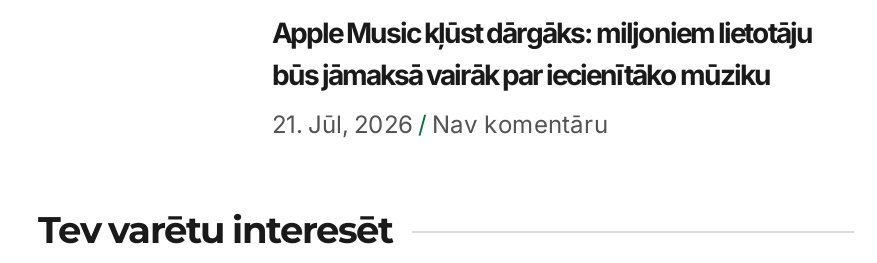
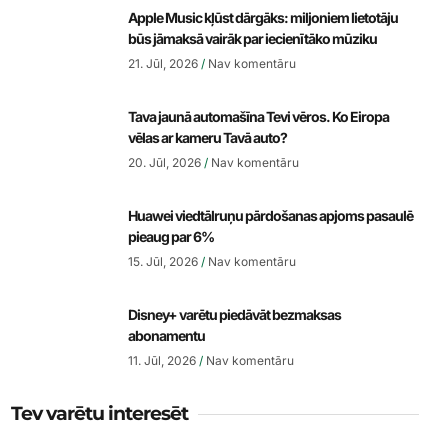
+ Tava jaunā automašīna Tevi vēros. Ko Eiropa
+ vēlas ar kameru Tavā auto?
+ 20. Jūl, 2026 Nav komentāru
+ Huawei viedtālruņu pārdošanas apjoms pasaulē
+ pieaug par 6%
+ 15. Jūl, 2026 Nav komentāru
+ Disney+ varētu piedāvāt bezmaksas
+ abonamentu
+ 11. Jūl, 2026 Nav komentāru
